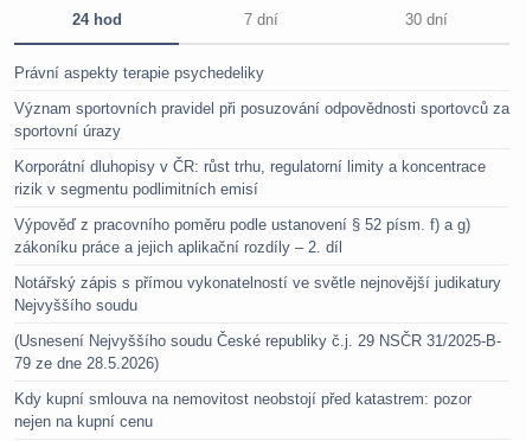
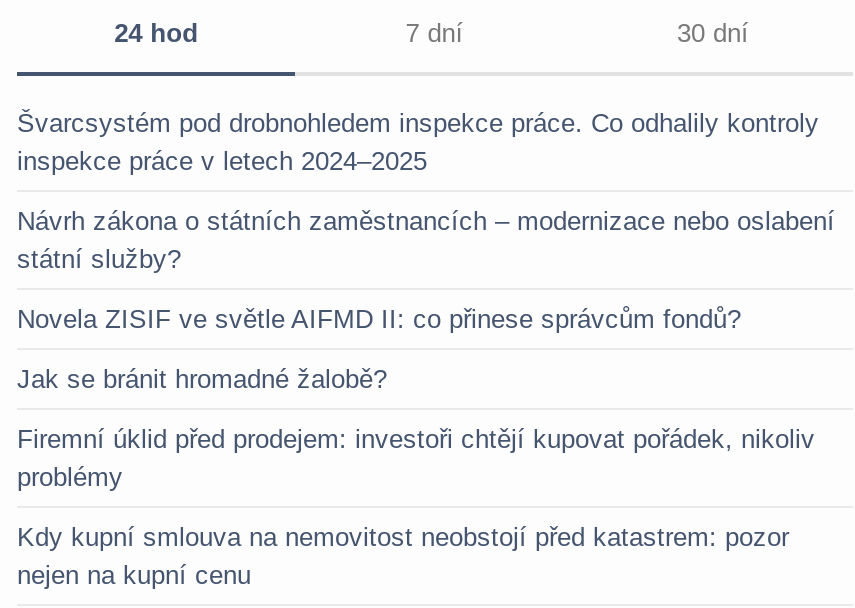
- Právní aspekty terapie psychedeliky
- Význam sportovních pravidel při posuzování odpovědnosti sportovců za
- sportovní úrazy
- Korporátní dluhopisy v ČR: růst trhu, regulatorní limity a koncentrace
- rizik v segmentu podlimitních emisí
- Výpověď z pracovního poměru podle ustanovení § 52 písm. f) a g)
- zákoníku práce a jejich aplikační rozdíly – 2. díl
- Notářský zápis s přímou vykonatelností ve světle nejnovější judikatury
- Nejvyššího soudu
- (Usnesení Nejvyššího soudu České republiky č.j. 29 NSČR 31/2025-B-
- 79 ze dne 28.5.2026)
+ Švarcsystém pod drobnohledem inspekce práce. Co odhalily kontroly
+ inspekce práce v letech 2024–2025
+ Návrh zákona o státních zaměstnancích – modernizace nebo oslabení
+ státní služby?
+ Novela ZISIF ve světle AIFMD II: co přinese správcům fondů?
+ Jak se bránit hromadné žalobě?
+ Firemní úklid před prodejem: investoři chtějí kupovat pořádek, nikoliv
+ problémy
